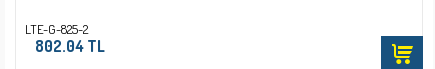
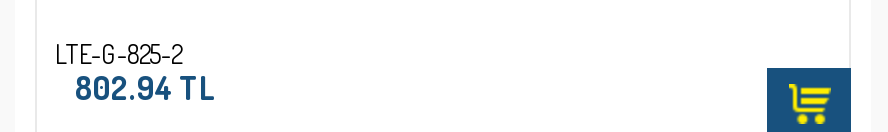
- 802.04 TL
+ 802.94 TL
